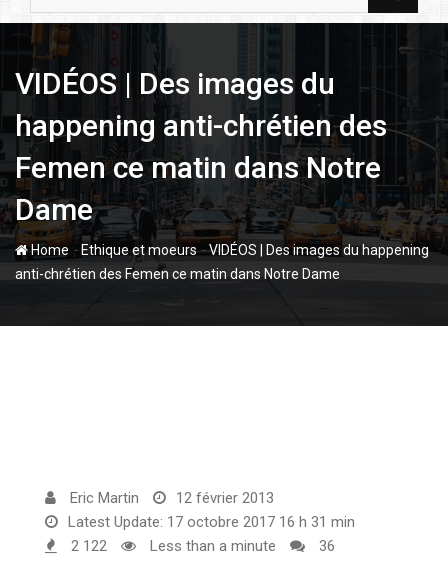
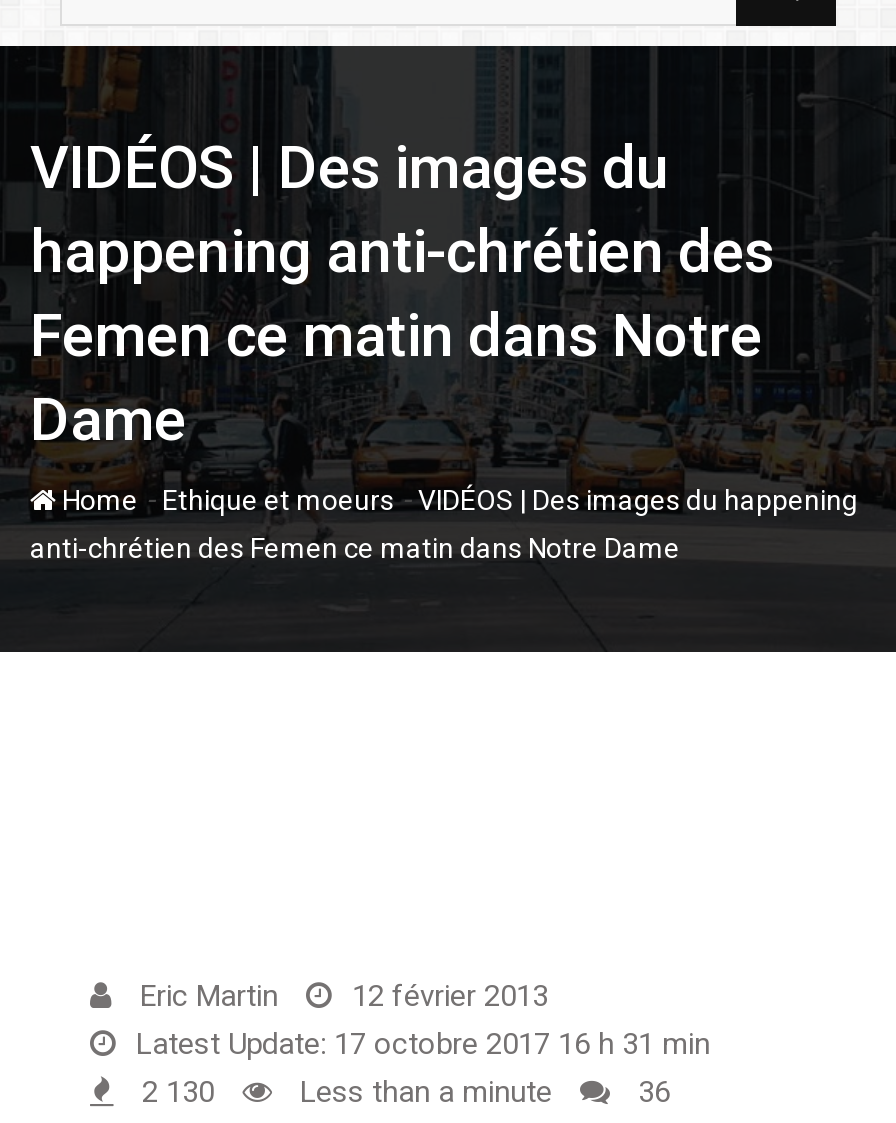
- 2 122
+ 2 130
